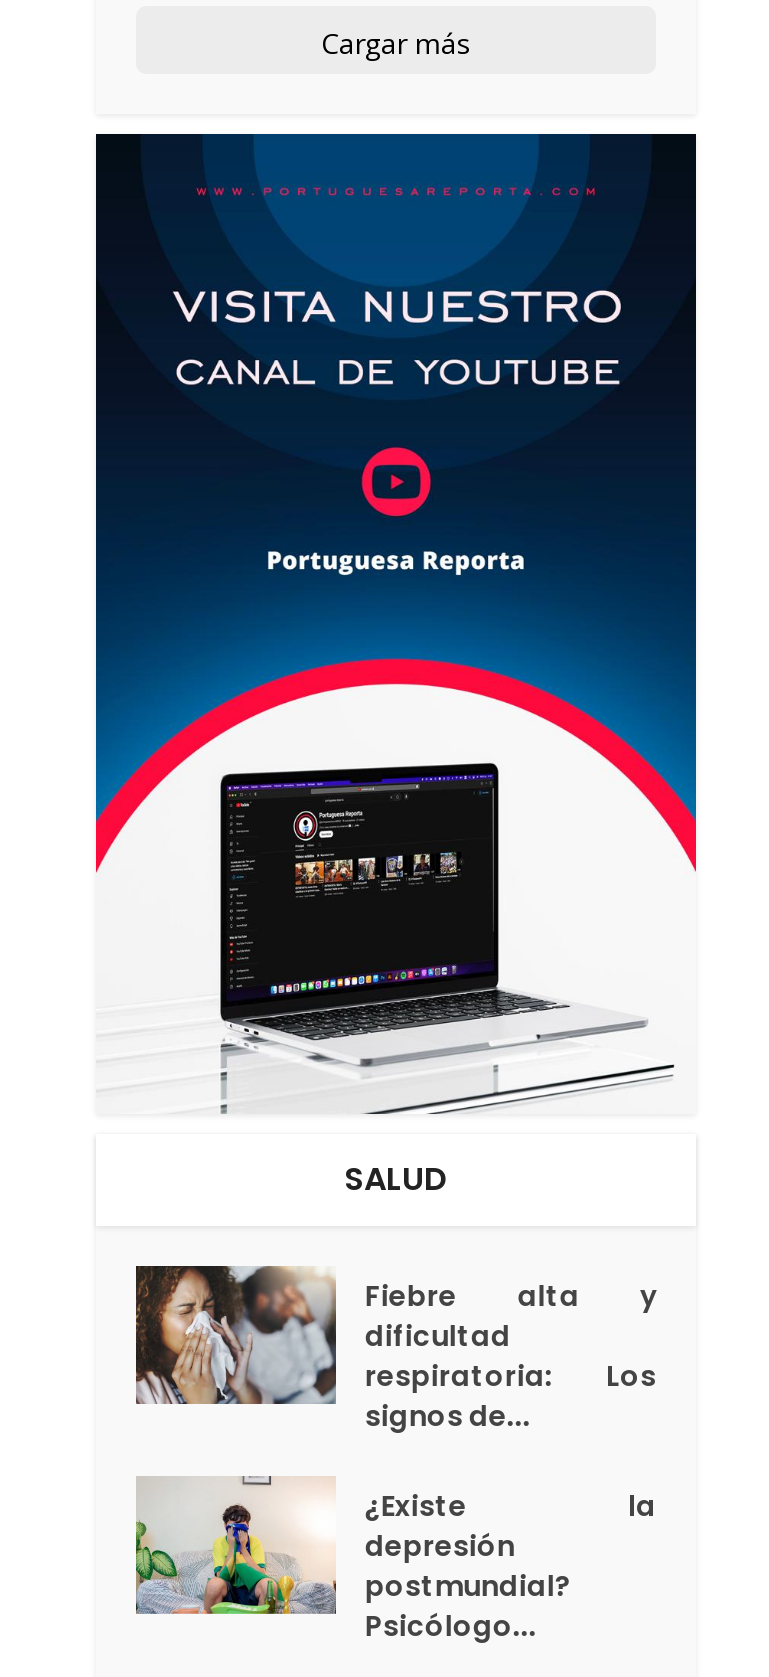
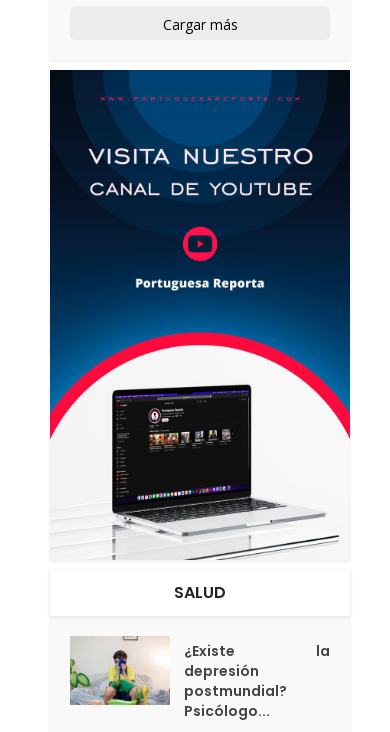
- [image]
- Fiebre alta y
- dificultad
- respiratoria: Los
- signos de...
